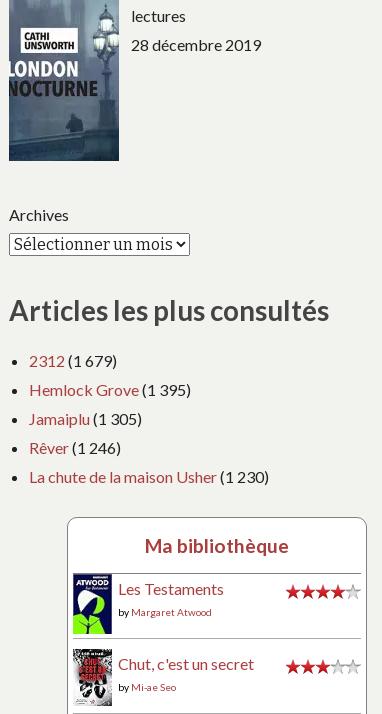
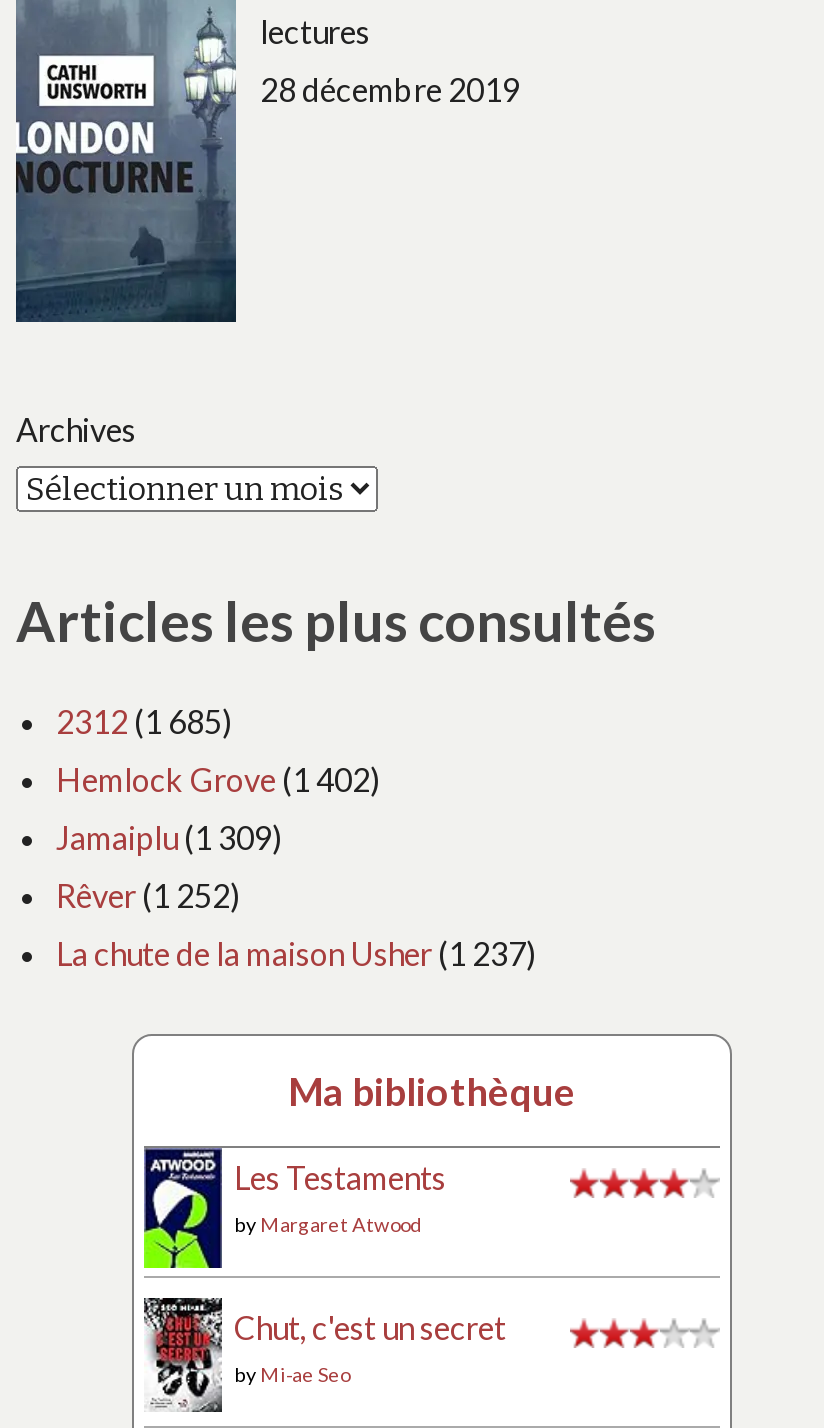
- 2312 (1 679)
+ 2312 (1 685)

- Hemlock Grove (1 395)
+ Hemlock Grove (1 402)

- Jamaiplu (1 305)
+ Jamaiplu (1 309)

- Rêver (1 246)
+ Rêver (1 252)

- La chute de la maison Usher (1 230)
+ La chute de la maison Usher (1 237)
